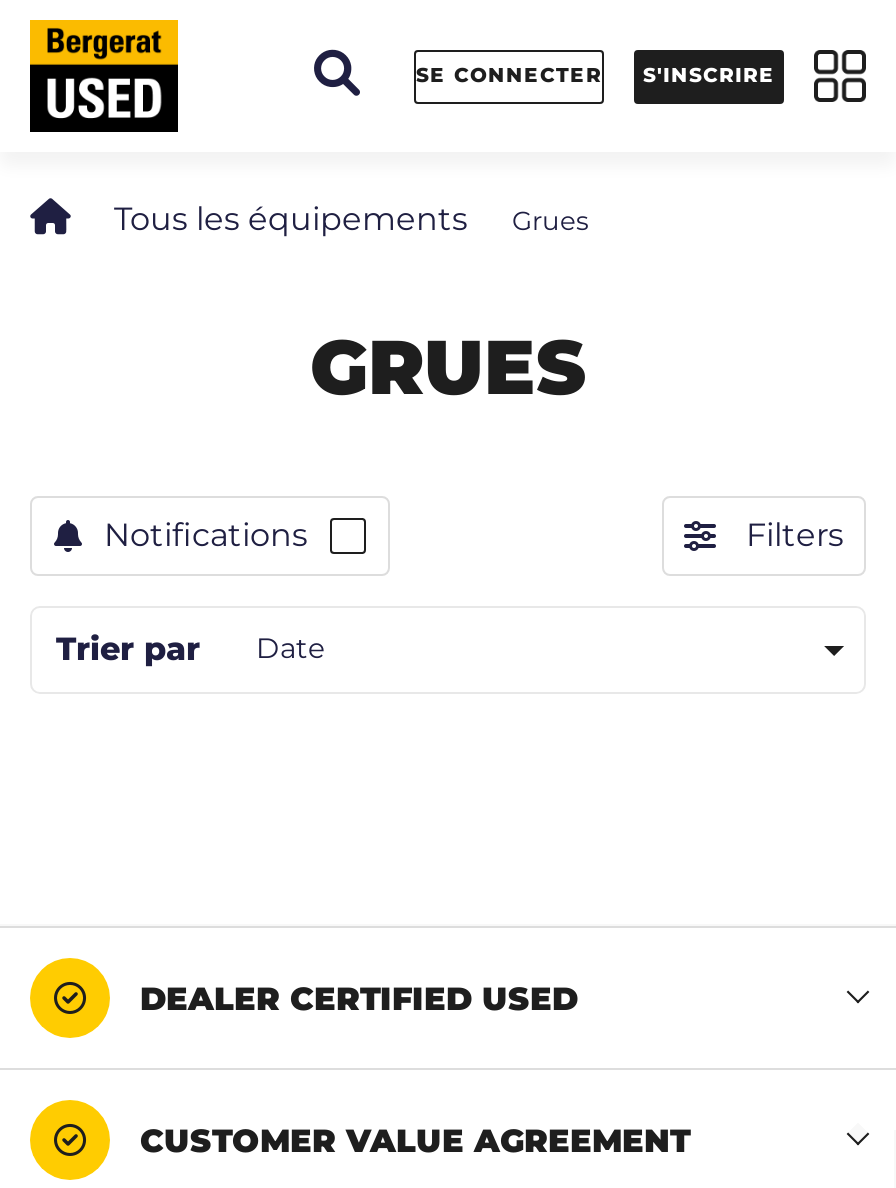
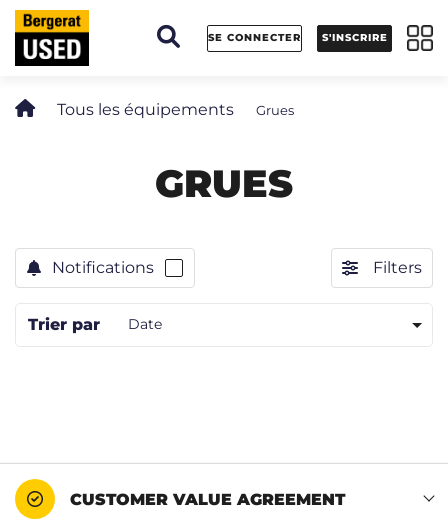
- DEALER CERTIFIED USED
